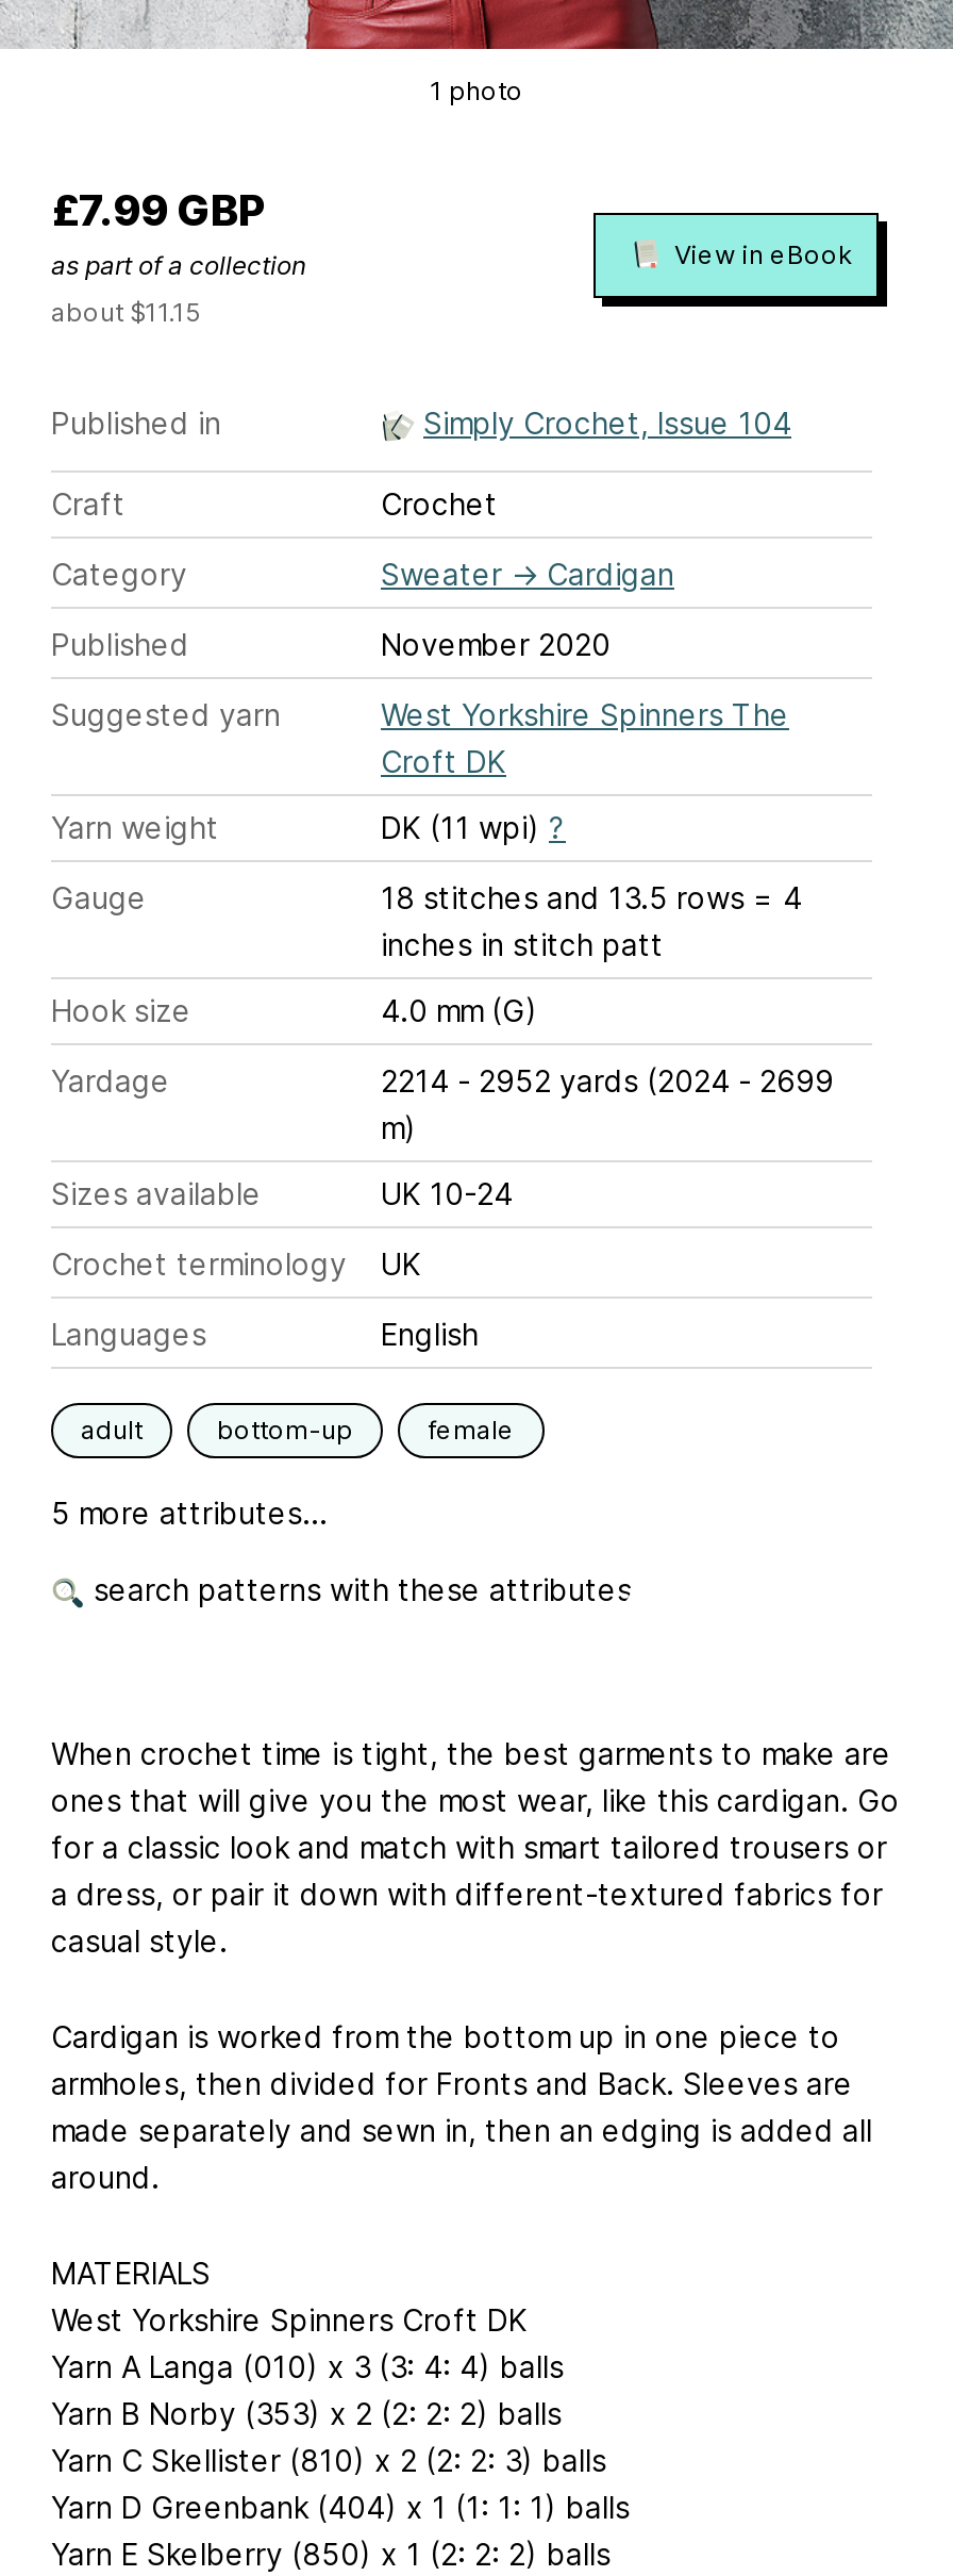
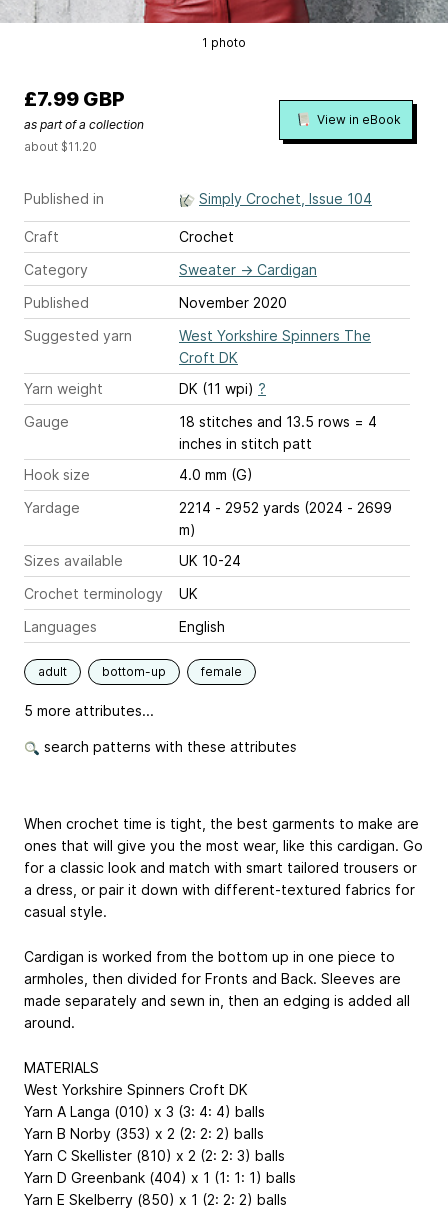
- about $11.15
+ about $11.20
